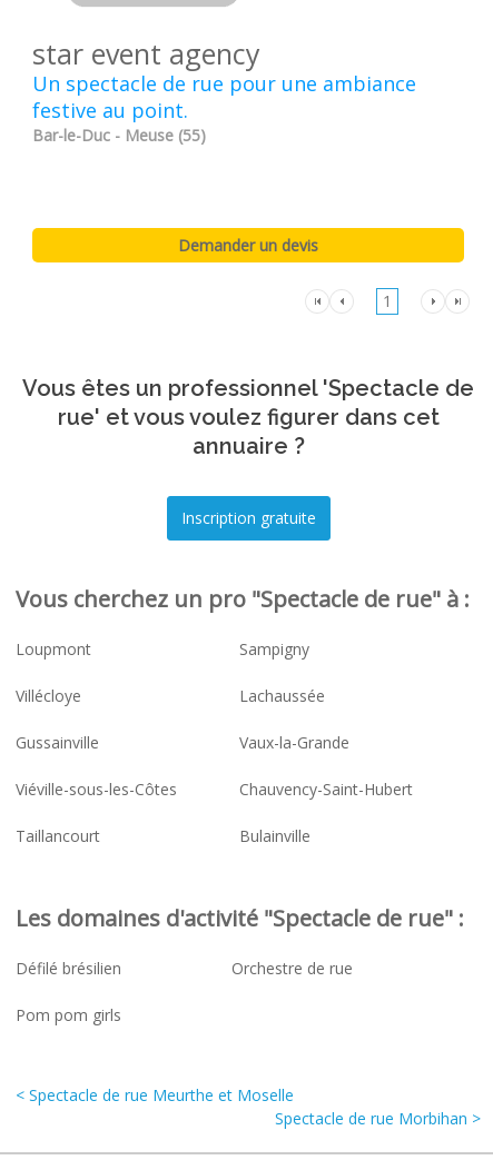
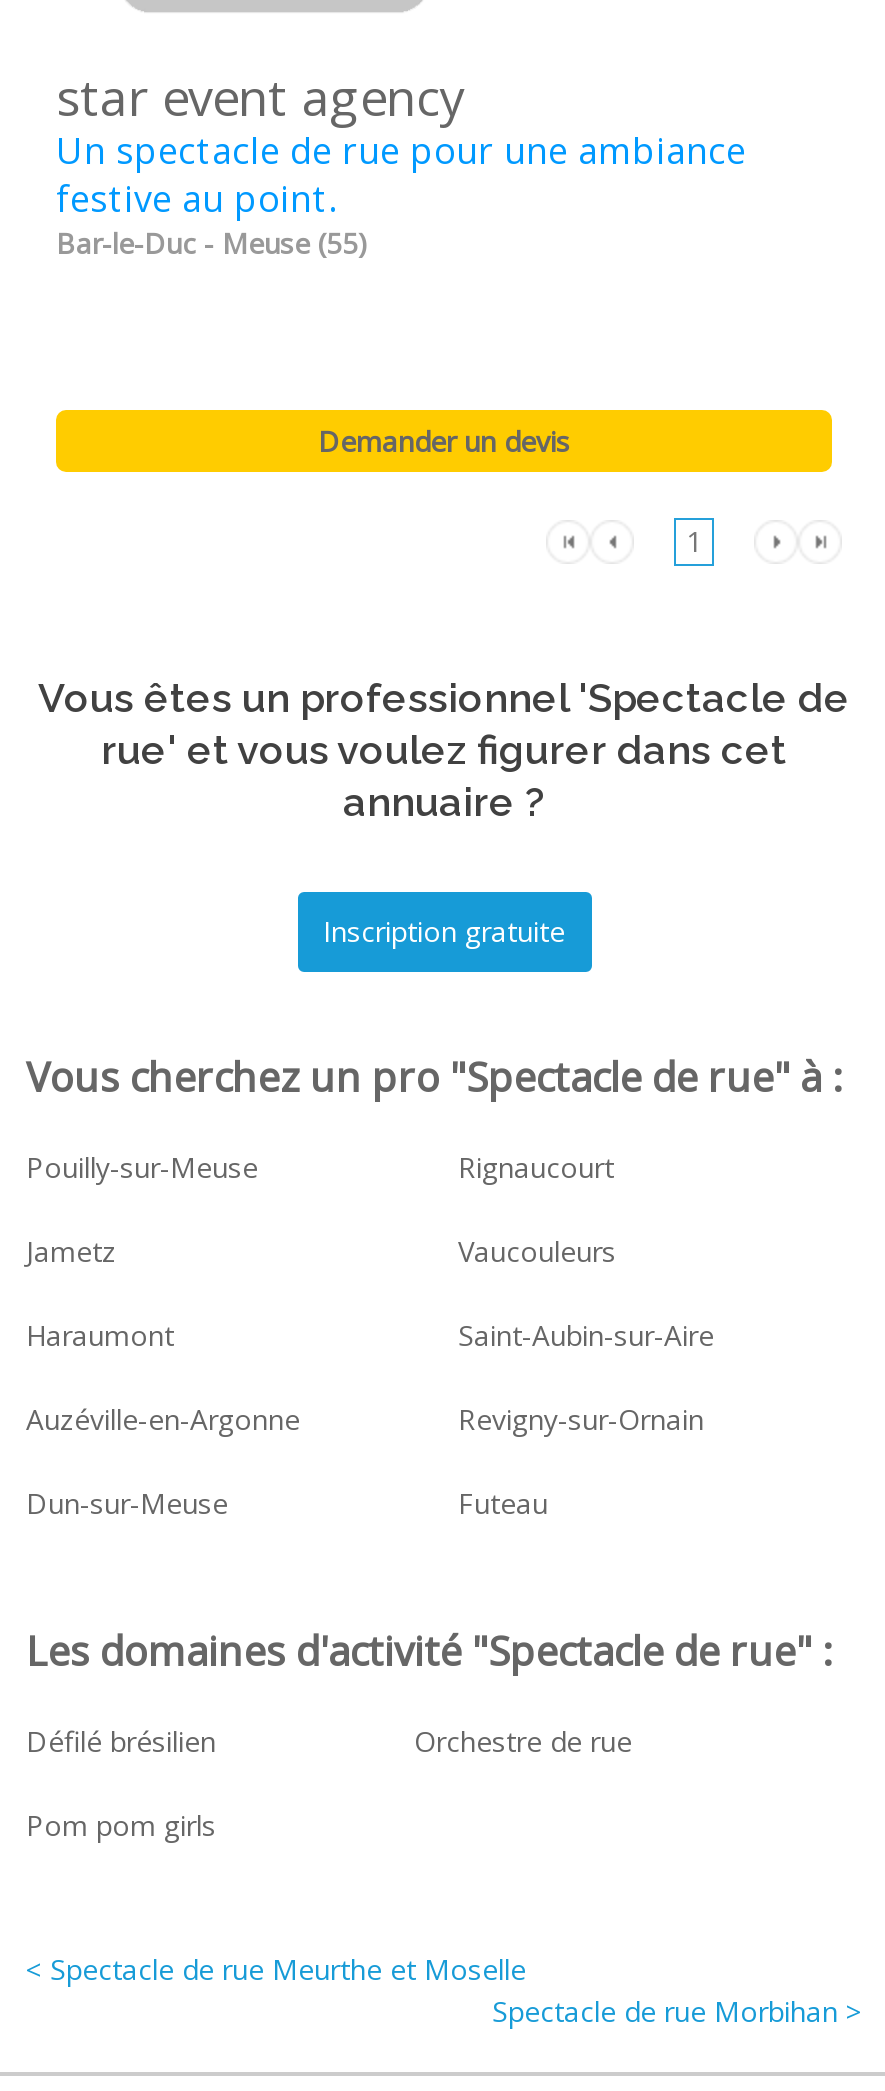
- Loupmont
- Sampigny
+ Pouilly-sur-Meuse
+ Rignaucourt

- Villécloye
- Lachaussée
+ Jametz
+ Vaucouleurs

- Gussainville
- Vaux-la-Grande
+ Haraumont
+ Saint-Aubin-sur-Aire

- Viéville-sous-les-Côtes
- Chauvency-Saint-Hubert
+ Auzéville-en-Argonne
+ Revigny-sur-Ornain

- Taillancourt
- Bulainville
+ Dun-sur-Meuse
+ Futeau
